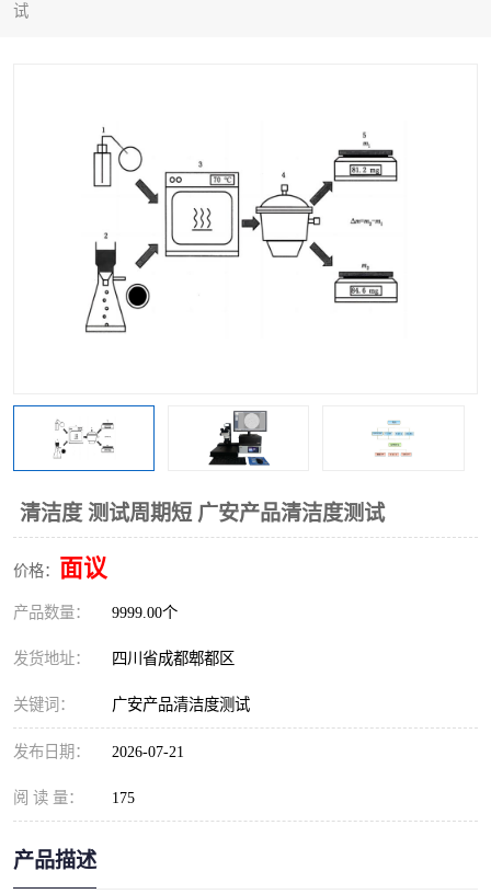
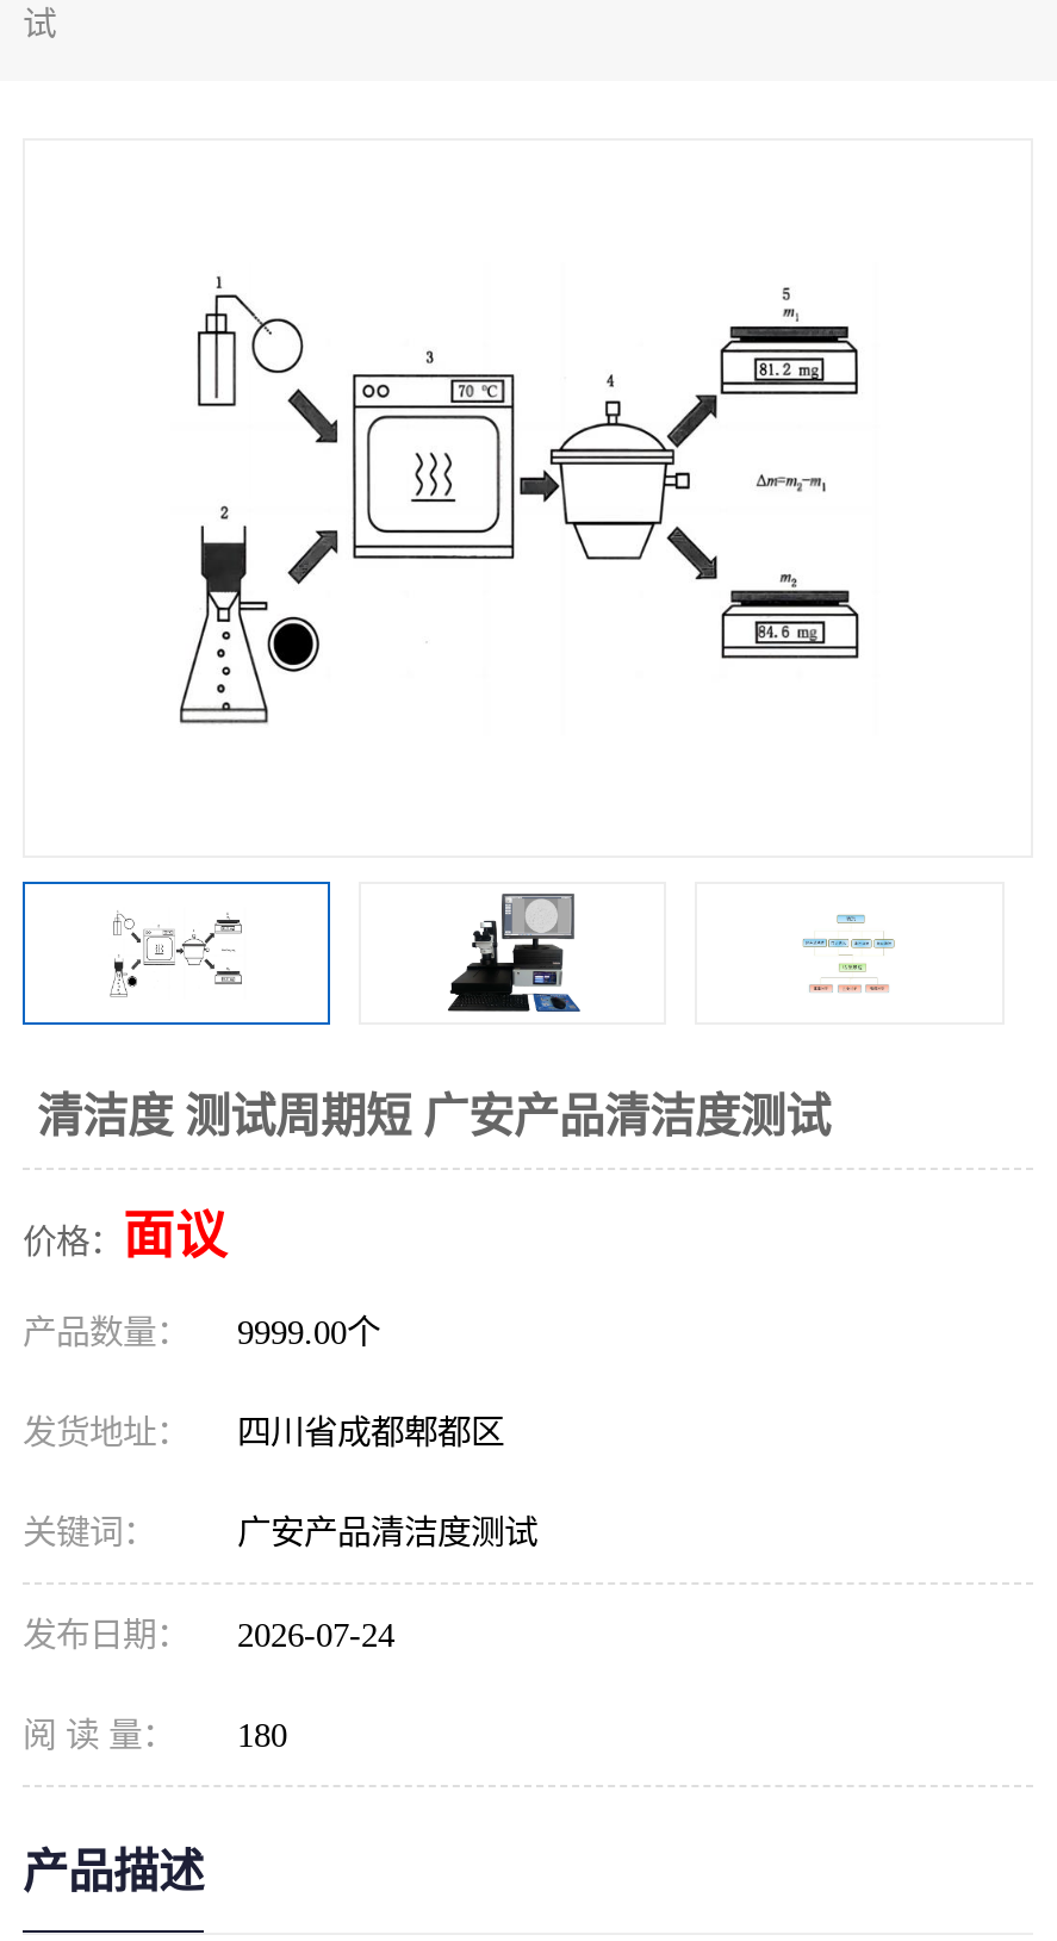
- 发布日期： 2026-07-21
+ 发布日期： 2026-07-24

- 阅 读 量： 175
+ 阅 读 量： 180
